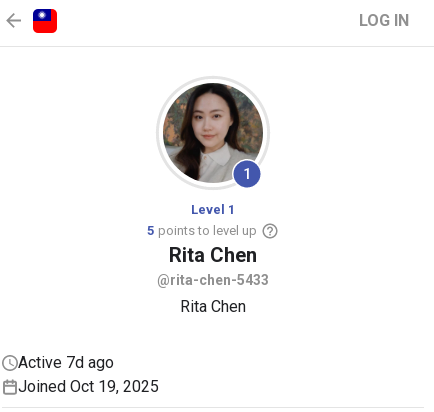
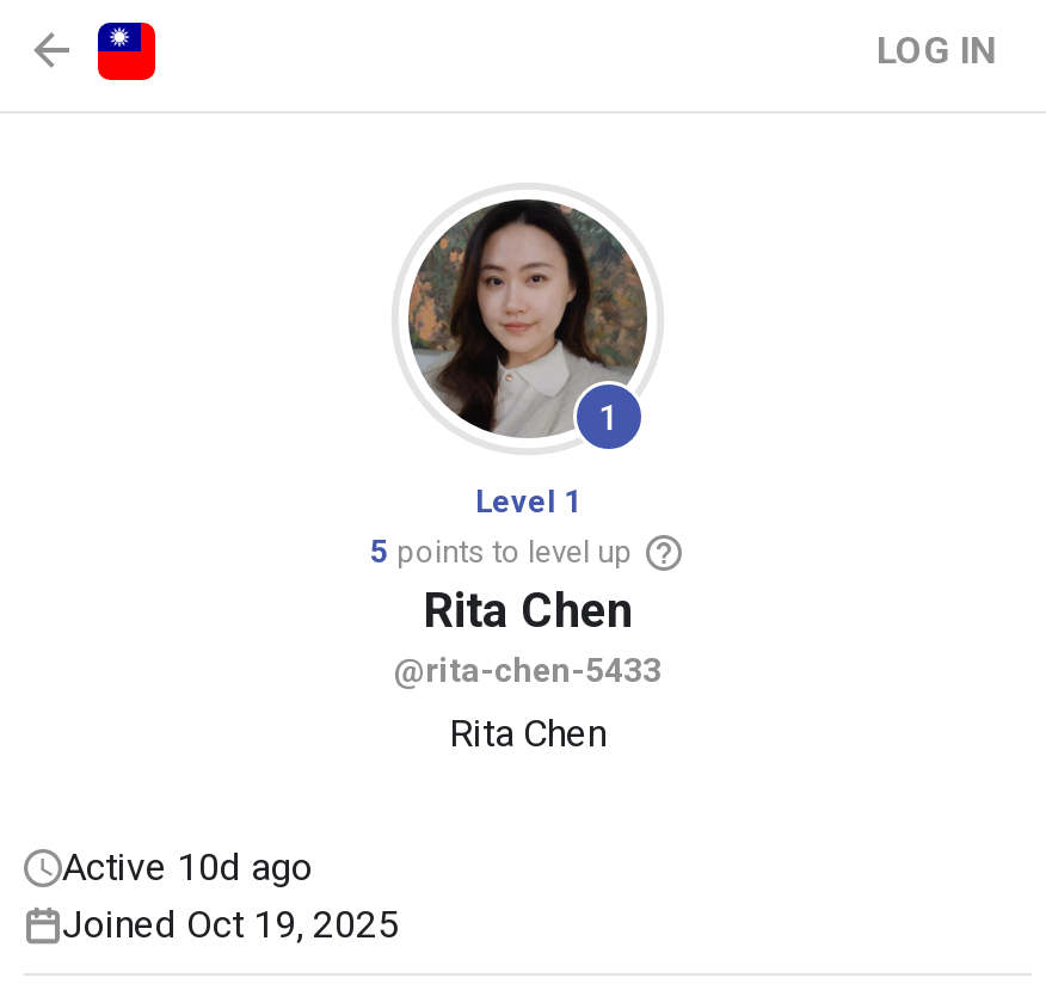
- Active 7d ago
+ Active 10d ago
